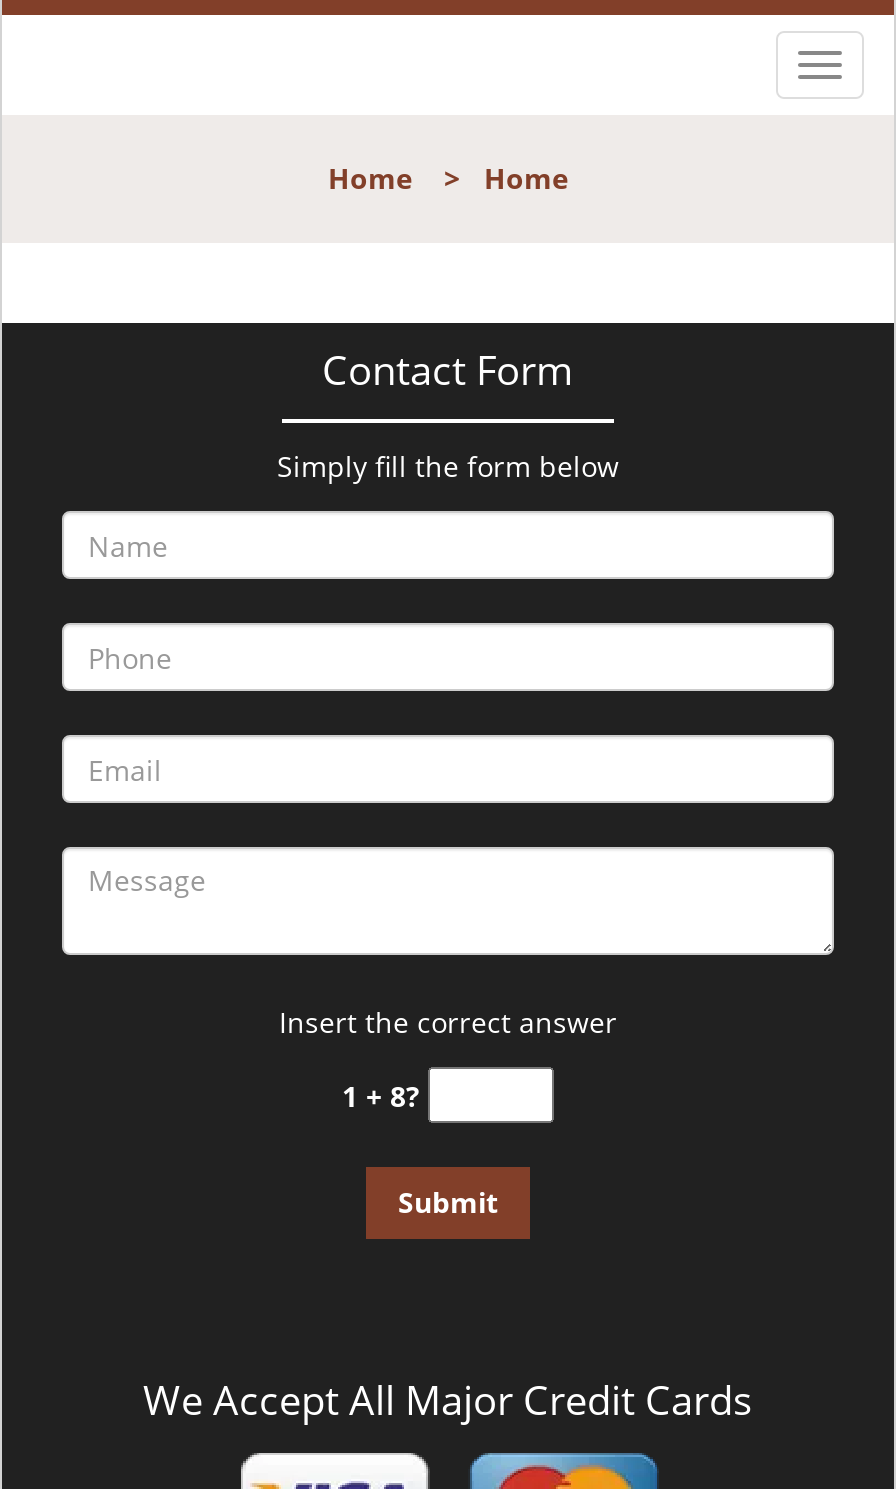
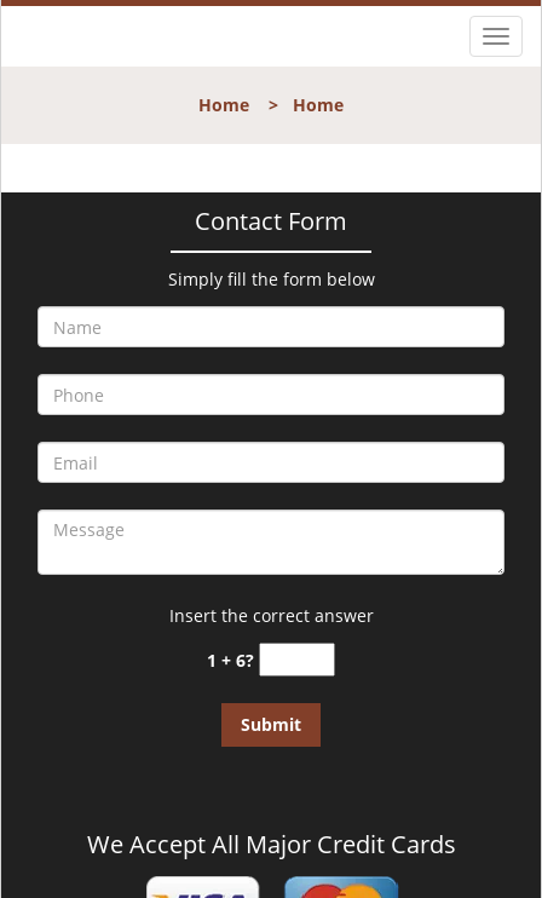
- 1 + 8?
+ 1 + 6?
